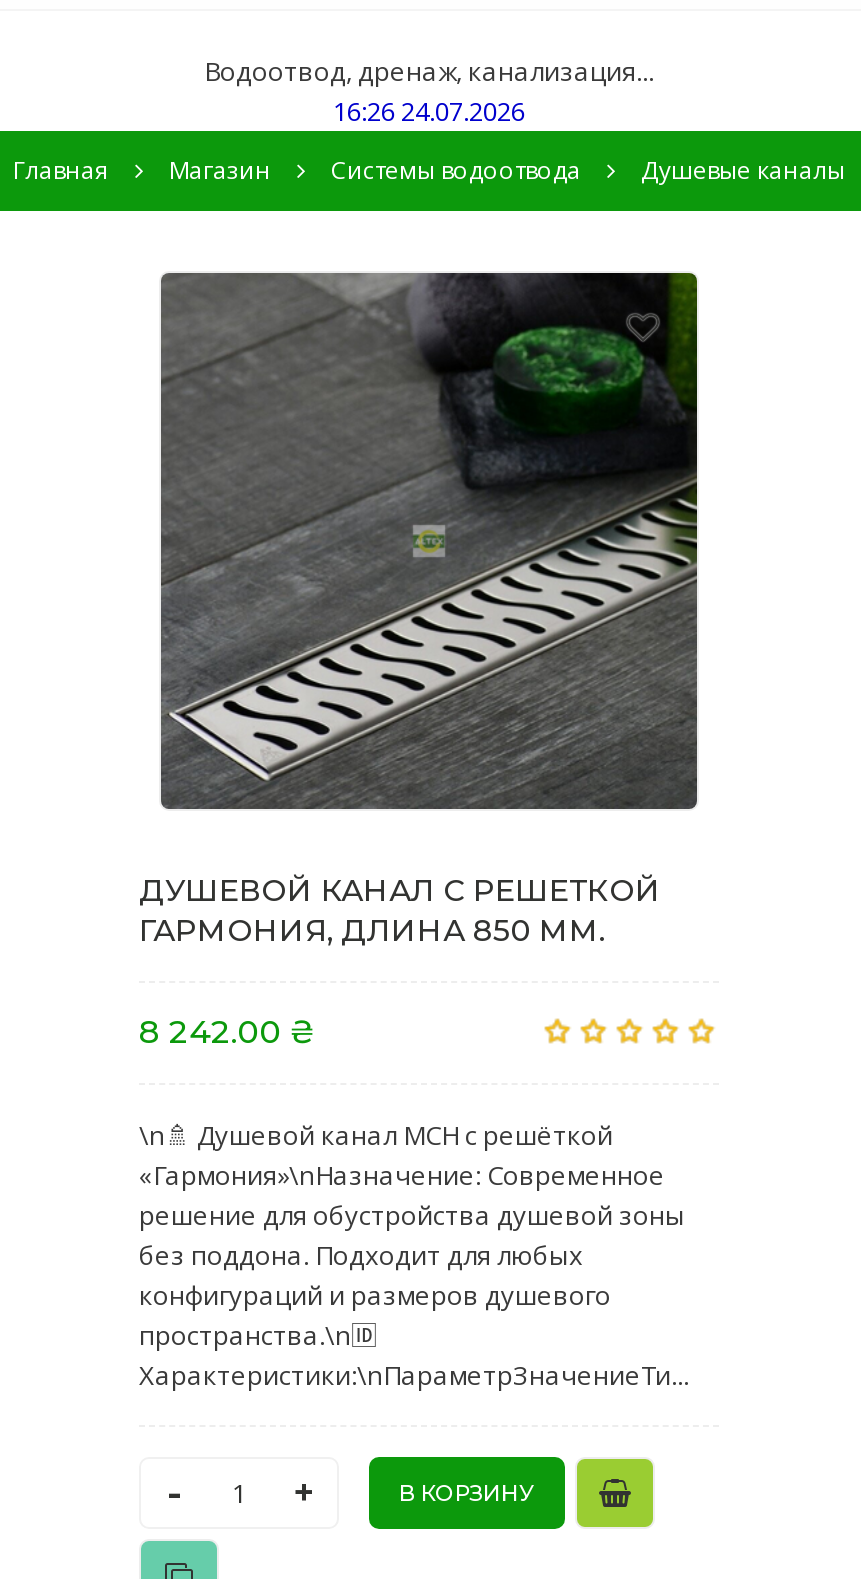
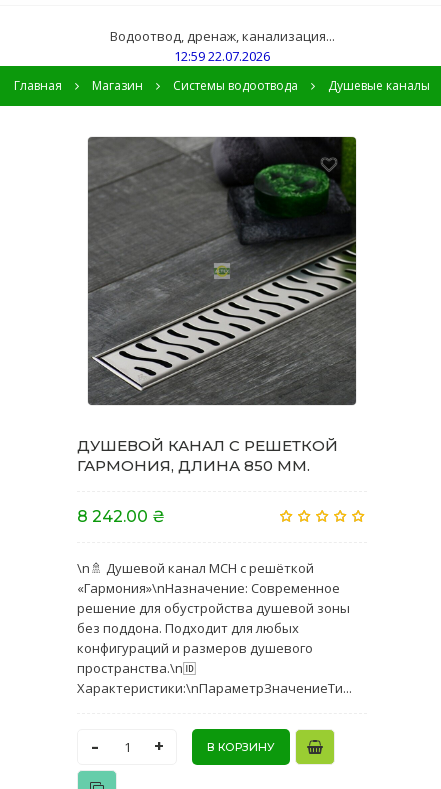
- 16:26 24.07.2026
+ 12:59 22.07.2026
